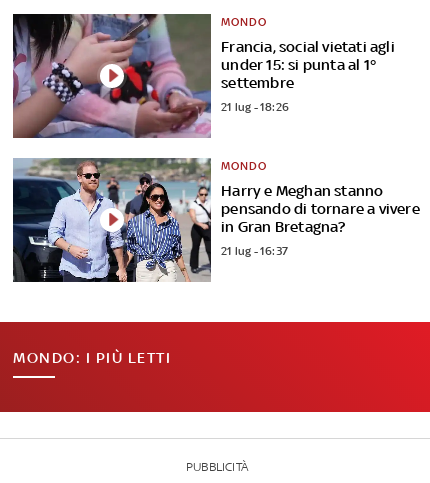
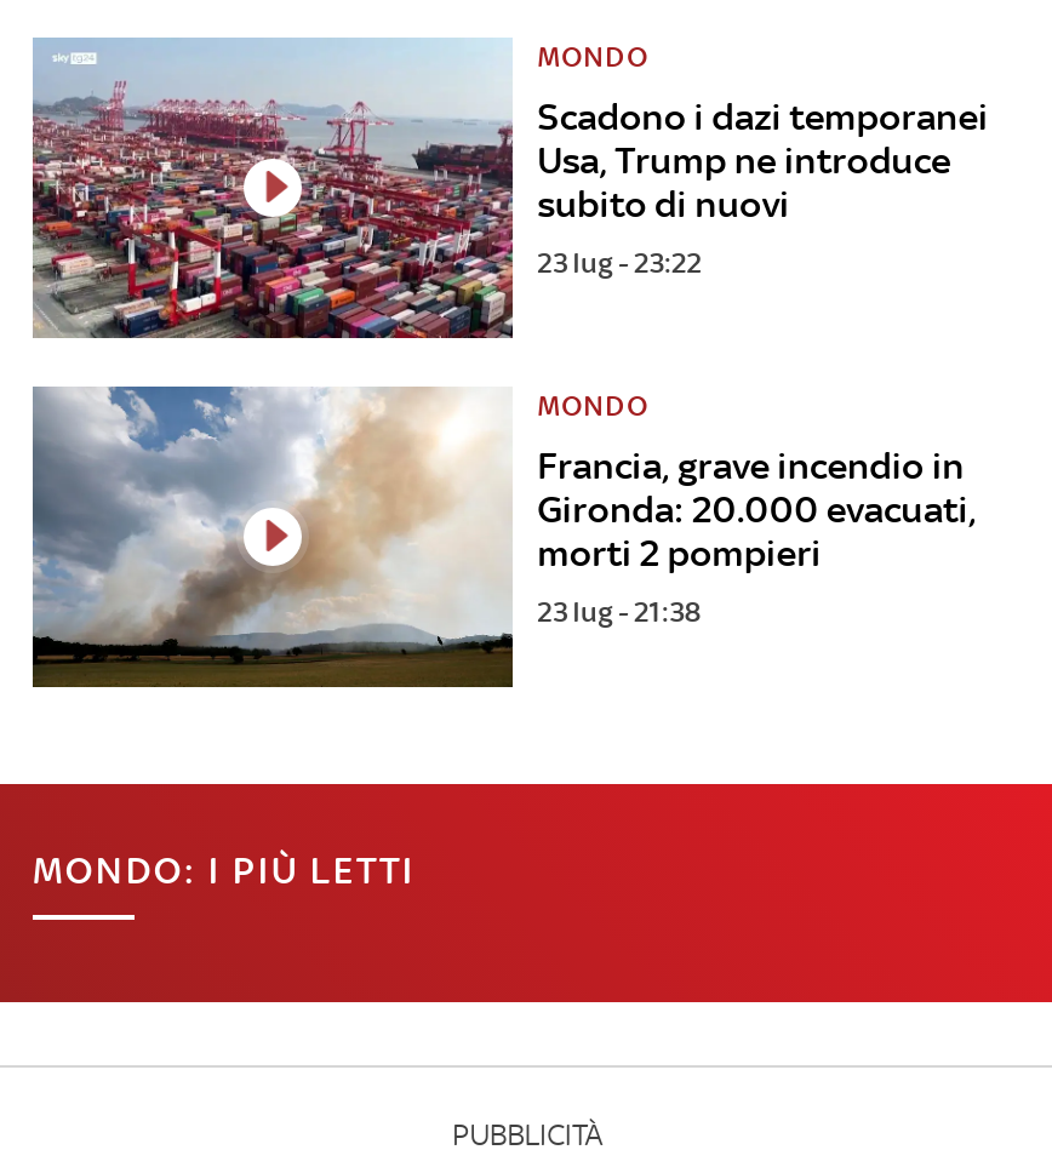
- [image]
- Francia, social vietati agli
- under 15: si punta al 1°
- settembre
+ [image]
+ Scadono i dazi temporanei
+ Usa, Trump ne introduce
+ subito di nuovi

- 21 lug - 18:26
+ 23 lug - 23:22

- [image]
- Harry e Meghan stanno
- pensando di tornare a vivere
- in Gran Bretagna?
+ [image]
+ Francia, grave incendio in
+ Gironda: 20.000 evacuati,
+ morti 2 pompieri

- 21 lug - 16:37
+ 23 lug - 21:38
